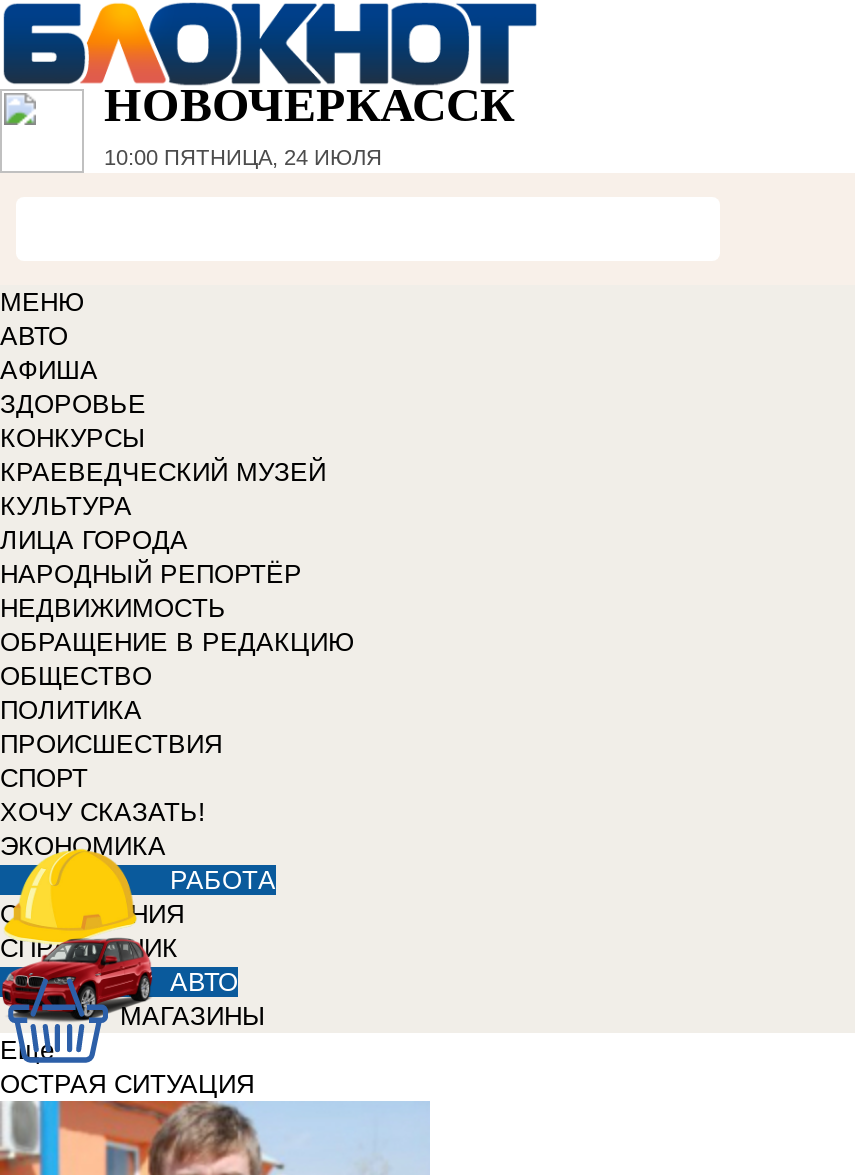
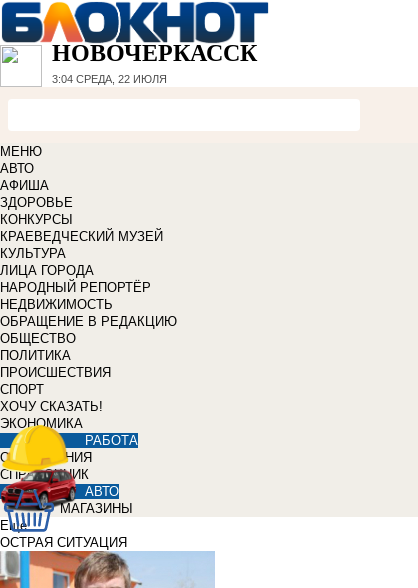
- 10:00 ПЯТНИЦА, 24 ИЮЛЯ
+ 3:04 СРЕДА, 22 ИЮЛЯ
